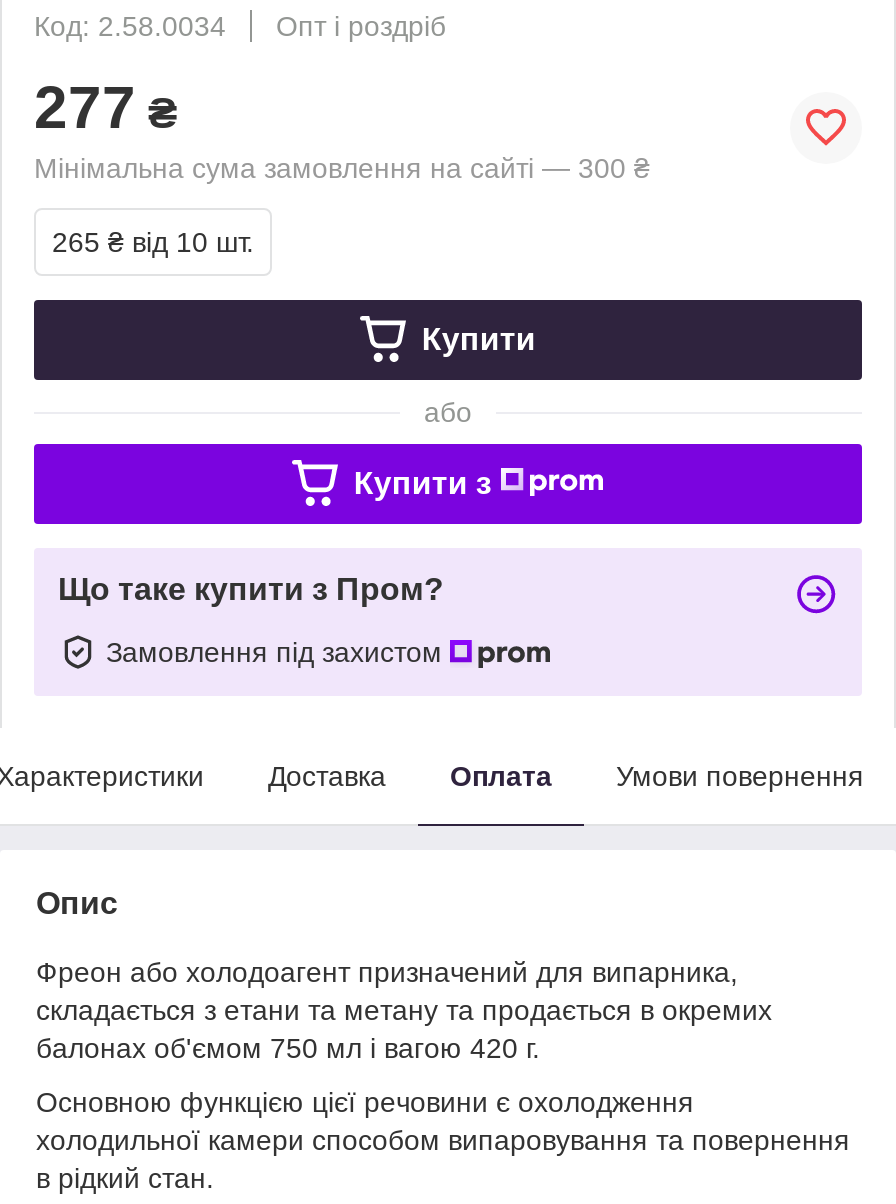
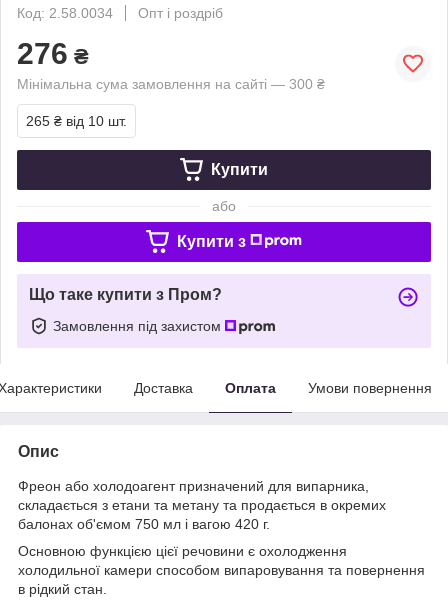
- 277 ₴
+ 276 ₴
